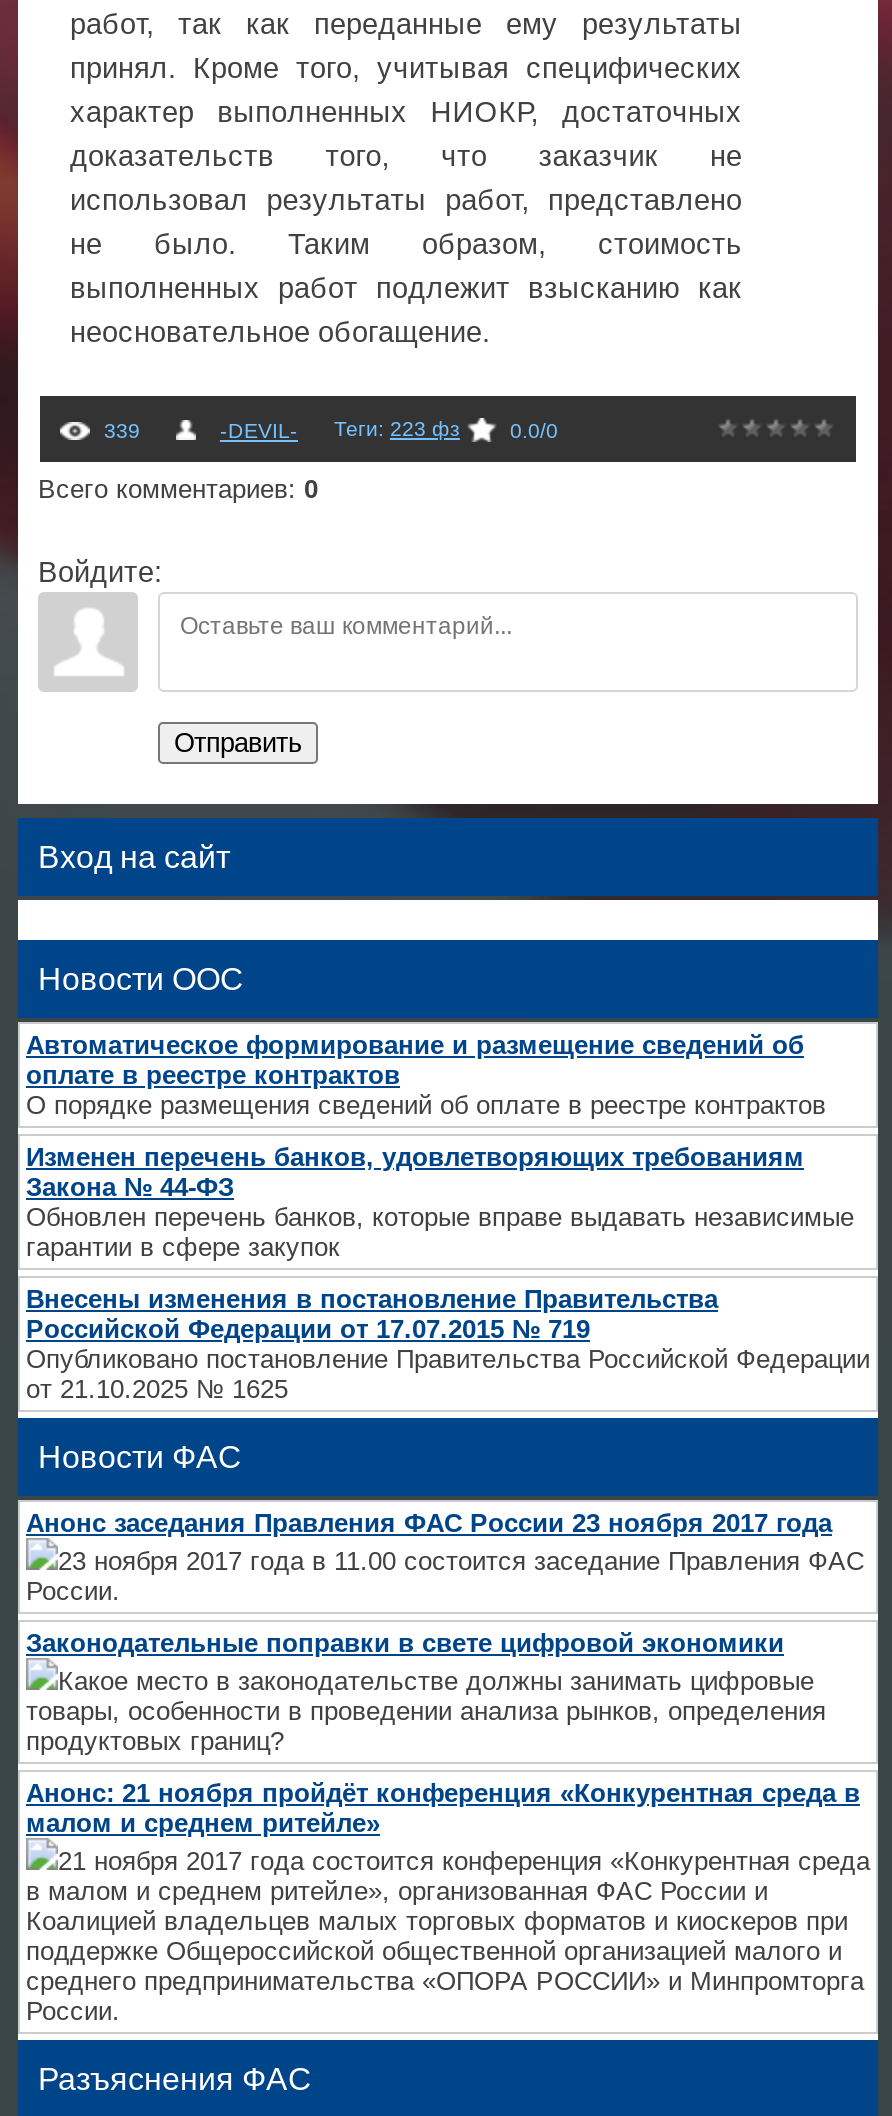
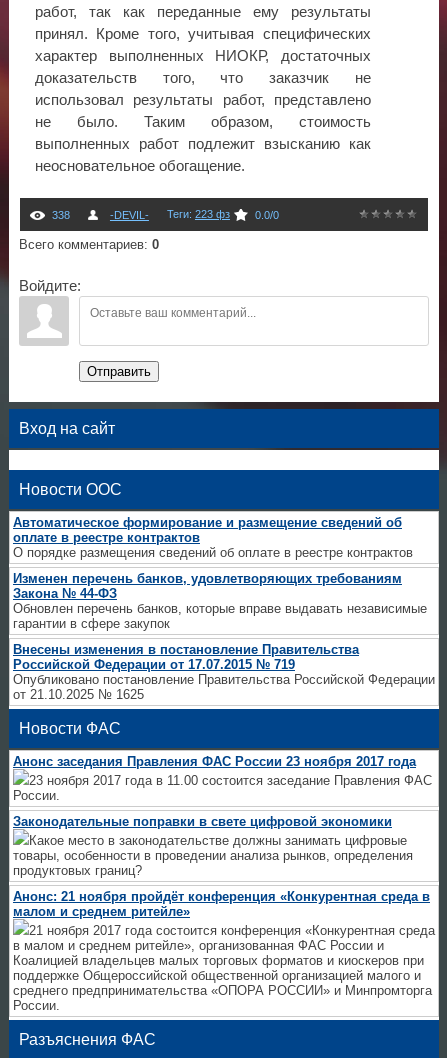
- 339
+ 338
